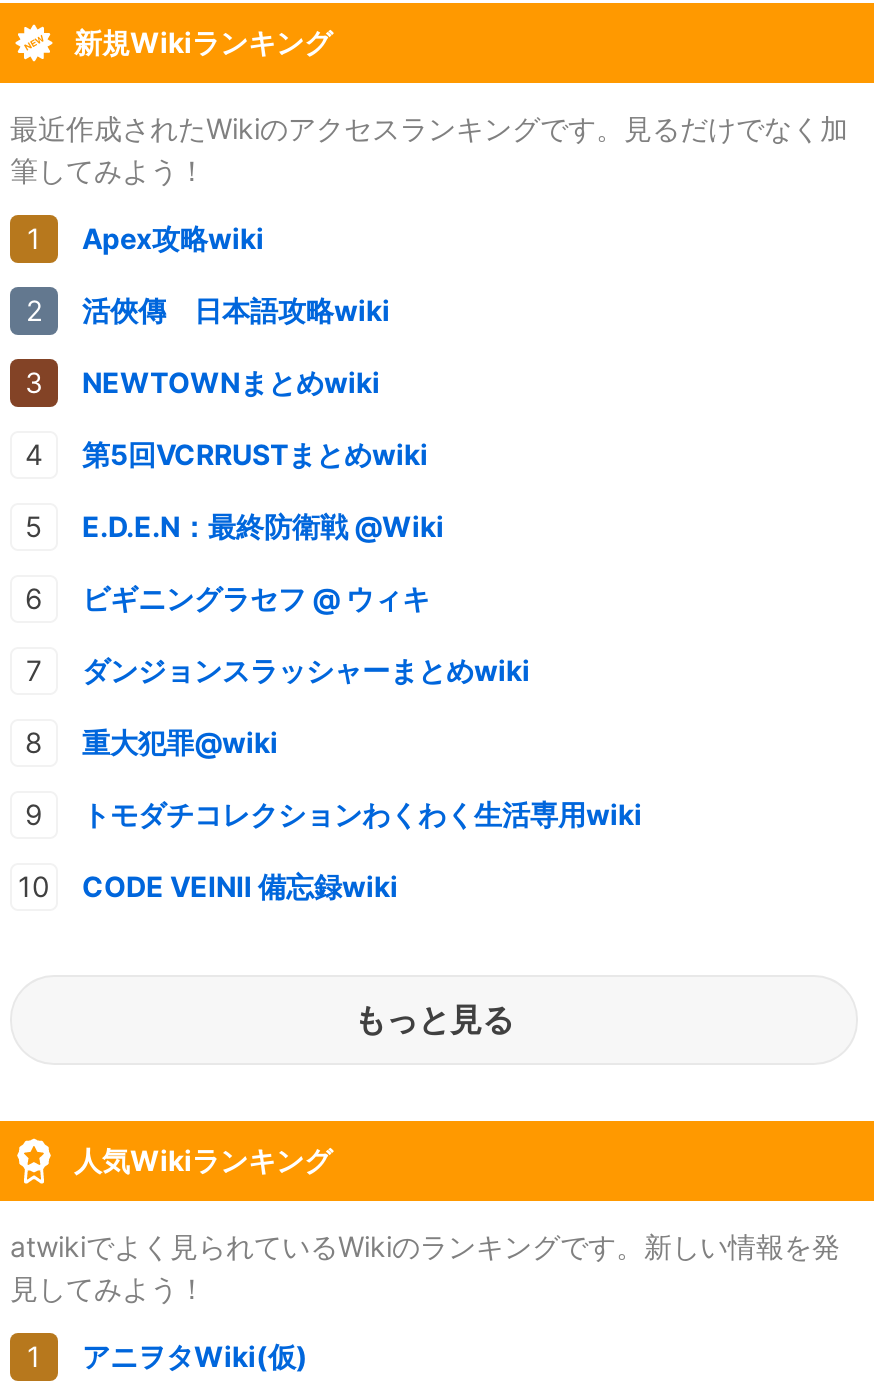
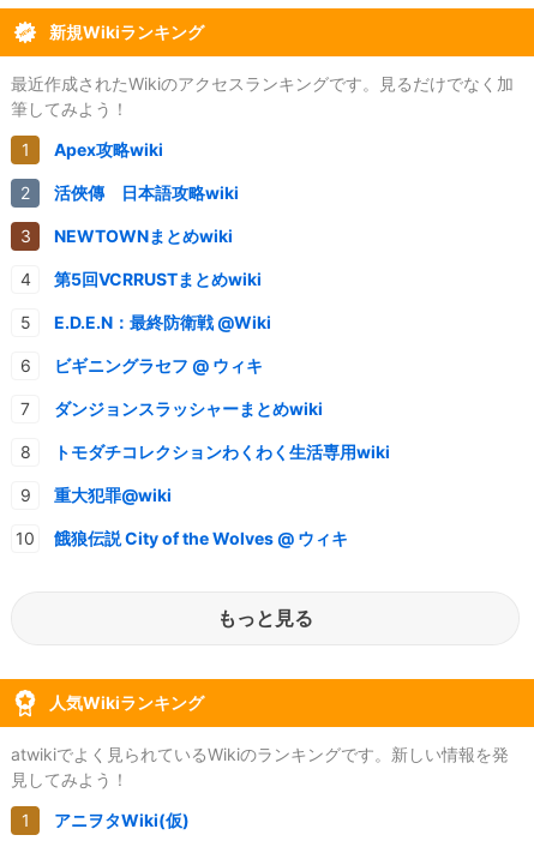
moved down: 重大犯罪@wiki

moved up: トモダチコレクションわくわく生活専用wiki

- CODE VEINⅡ 備忘録wiki
+ 餓狼伝説 City of the Wolves @ ウィキ
